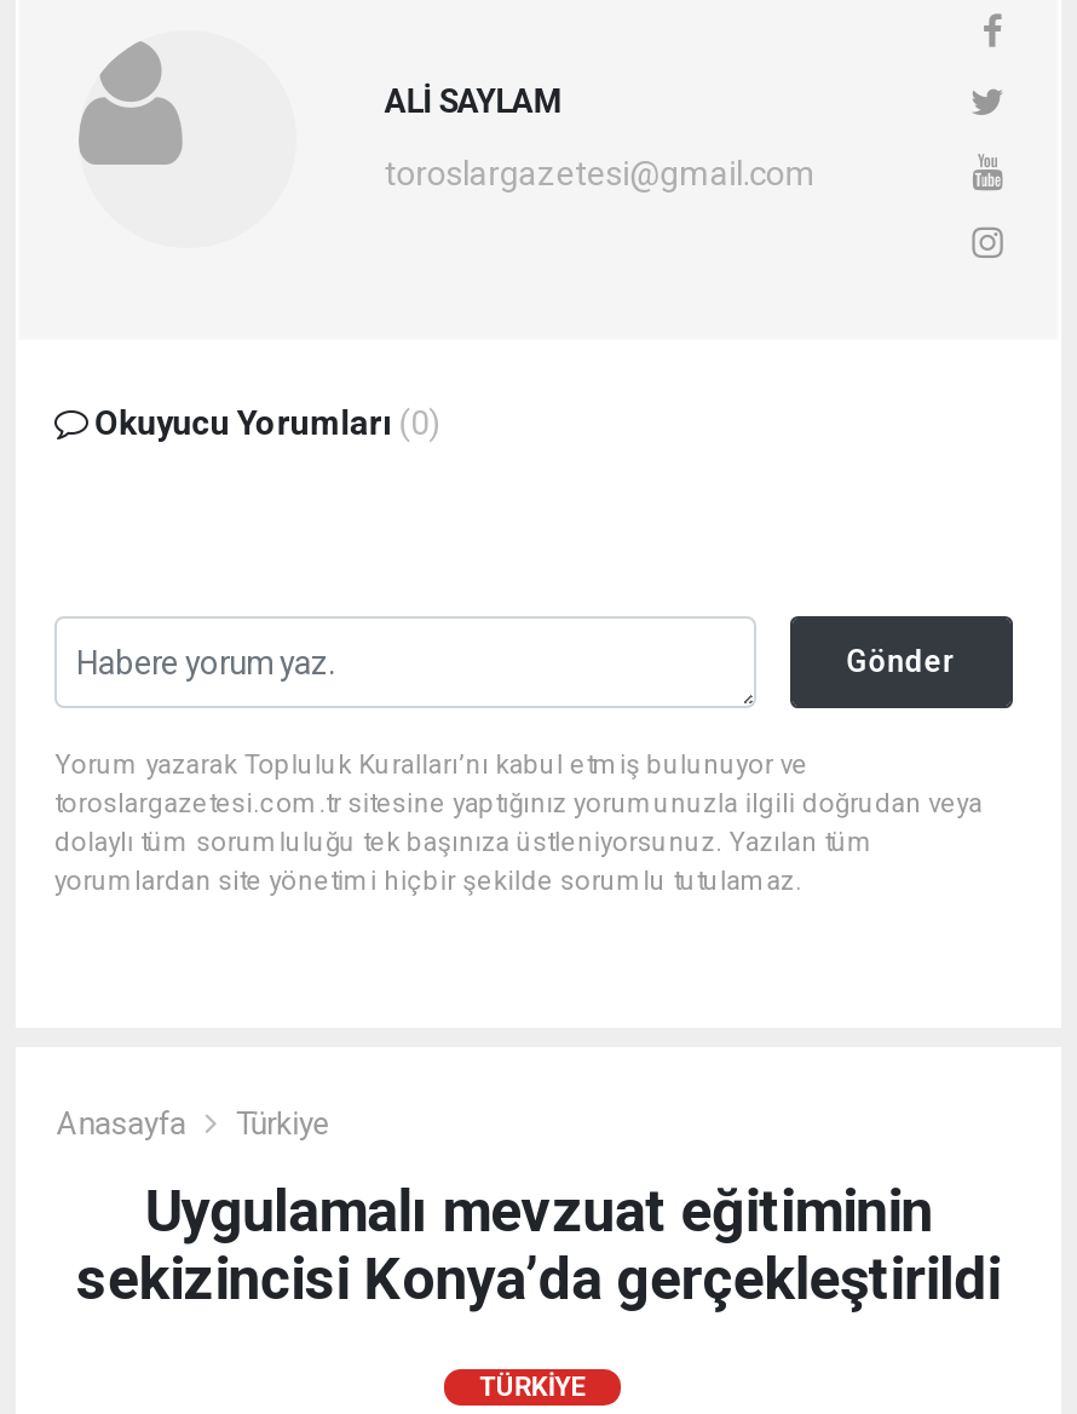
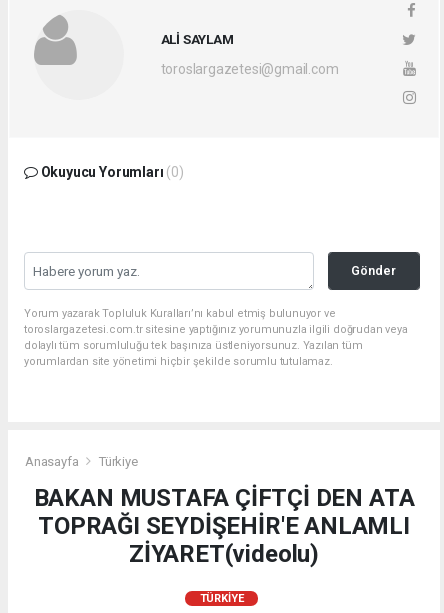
- Uygulamalı mevzuat eğitiminin
- sekizincisi Konya’da gerçekleştirildi
+ BAKAN MUSTAFA ÇİFTÇİ DEN ATA
+ TOPRAĞI SEYDİŞEHİR'E ANLAMLI
+ ZİYARET(videolu)
